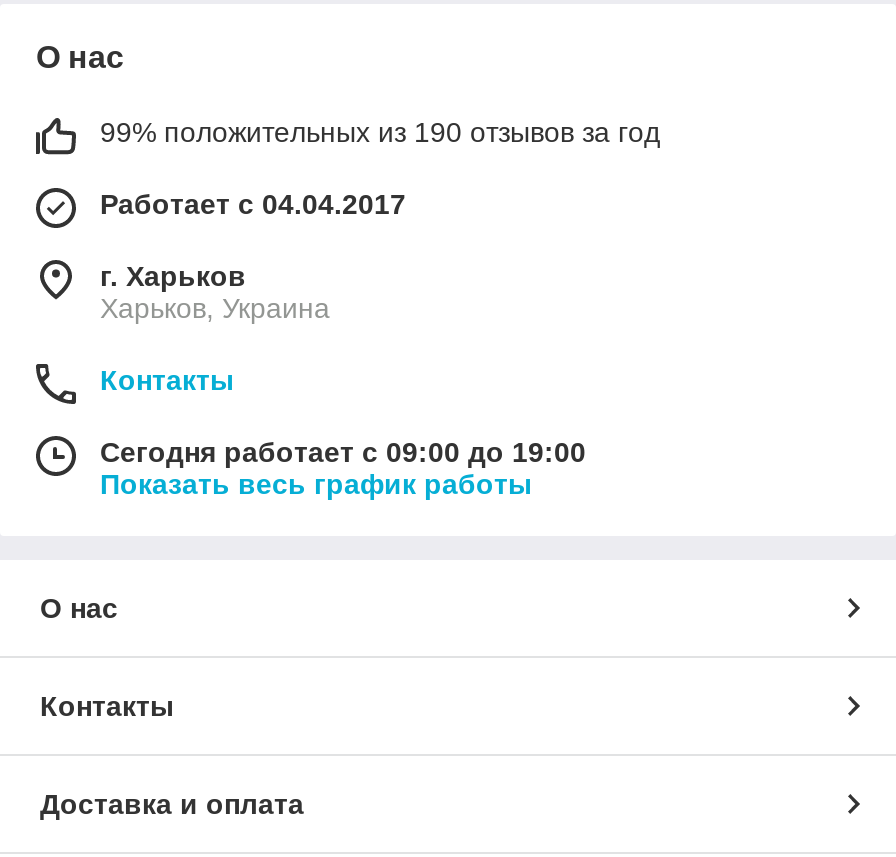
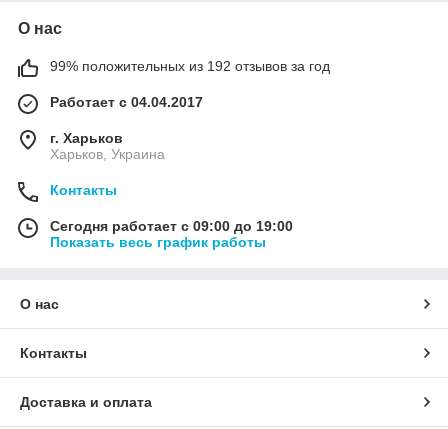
- 99% положительных из 190 отзывов за год
+ 99% положительных из 192 отзывов за год
